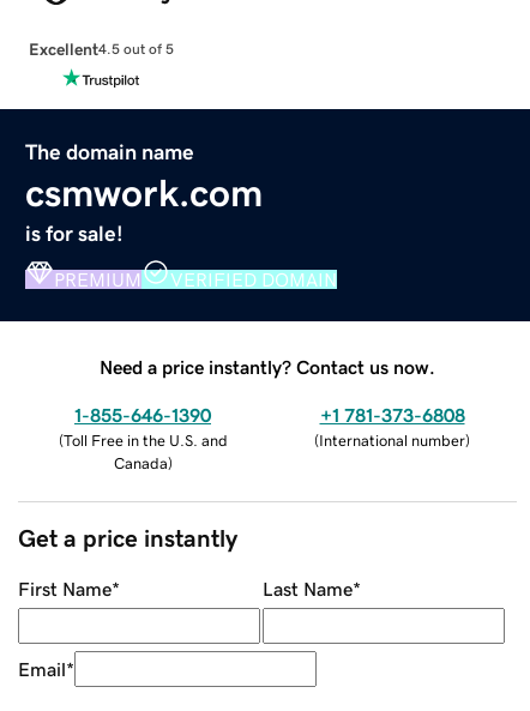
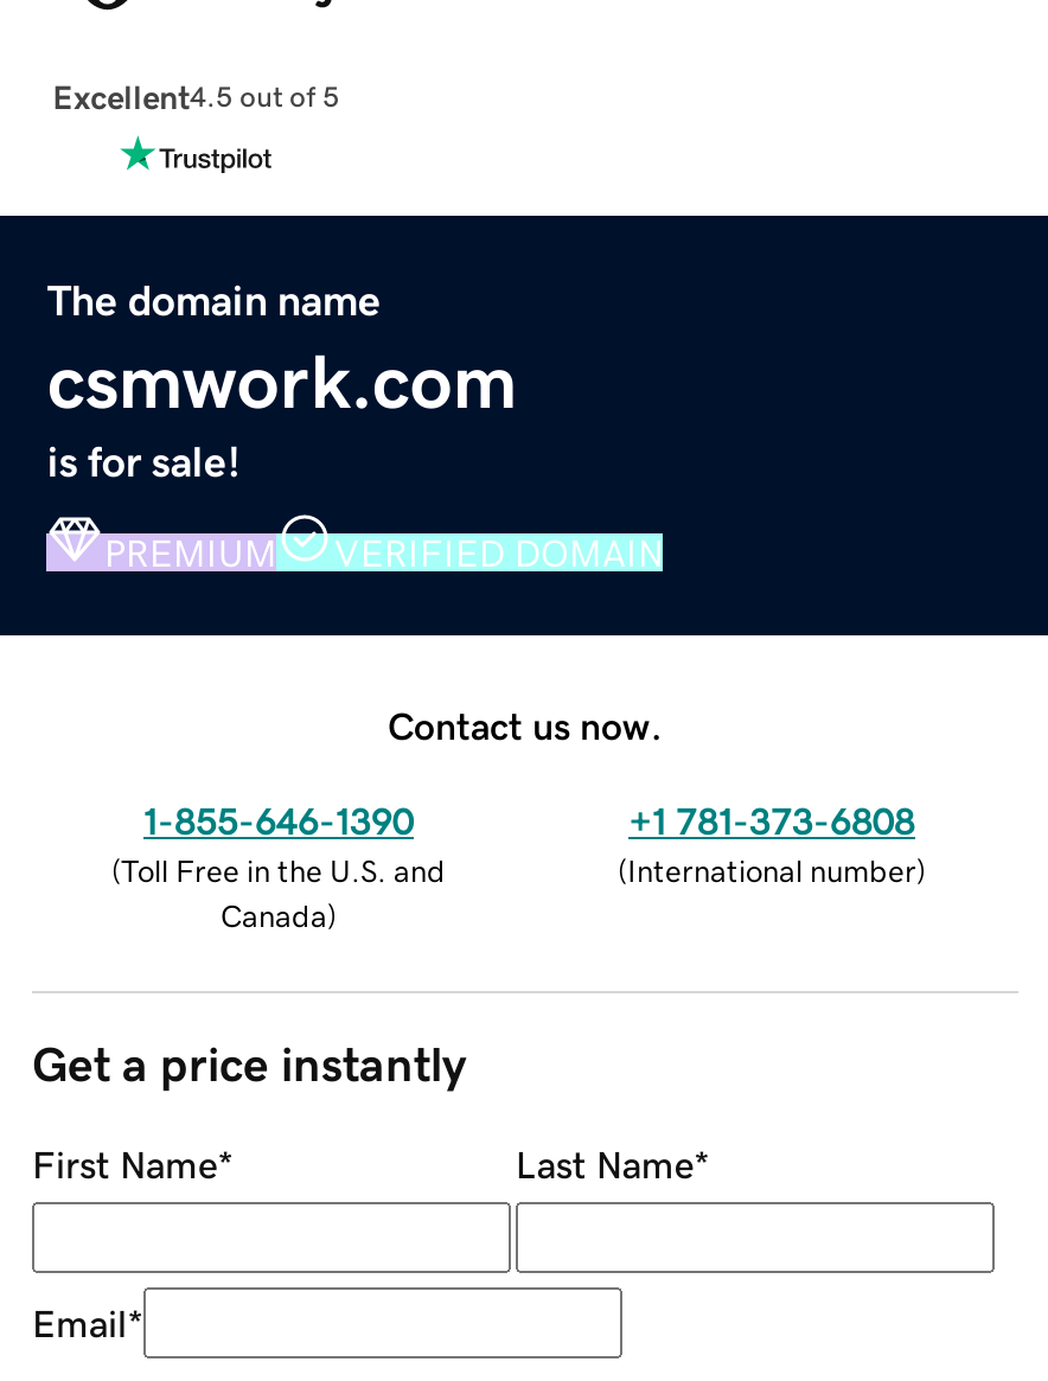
- Need a price instantly? Contact us now.
+ Contact us now.
